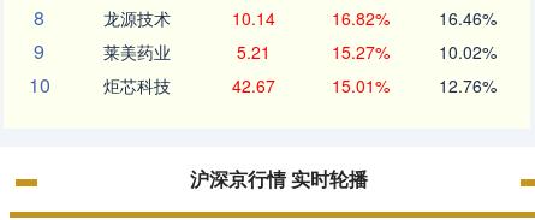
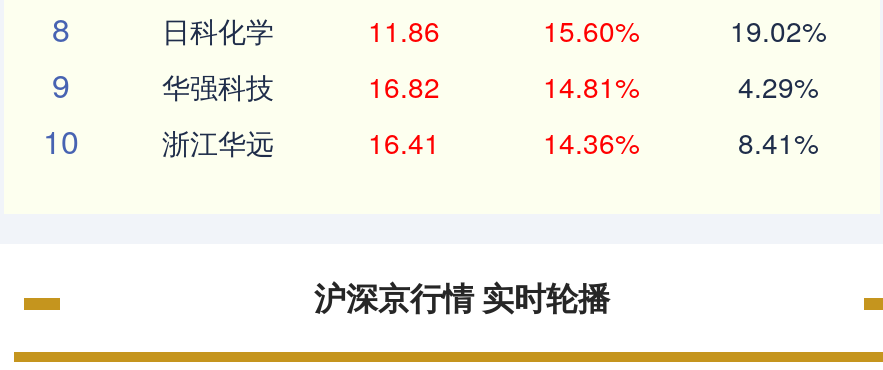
- 龙源技术
- 10.14
- 16.82%
- 16.46%
+ 日科化学
+ 11.86
+ 15.60%
+ 19.02%

- 莱美药业
- 5.21
- 15.27%
- 10.02%
+ 华强科技
+ 16.82
+ 14.81%
+ 4.29%

- 炬芯科技
- 42.67
- 15.01%
- 12.76%
+ 浙江华远
+ 16.41
+ 14.36%
+ 8.41%
